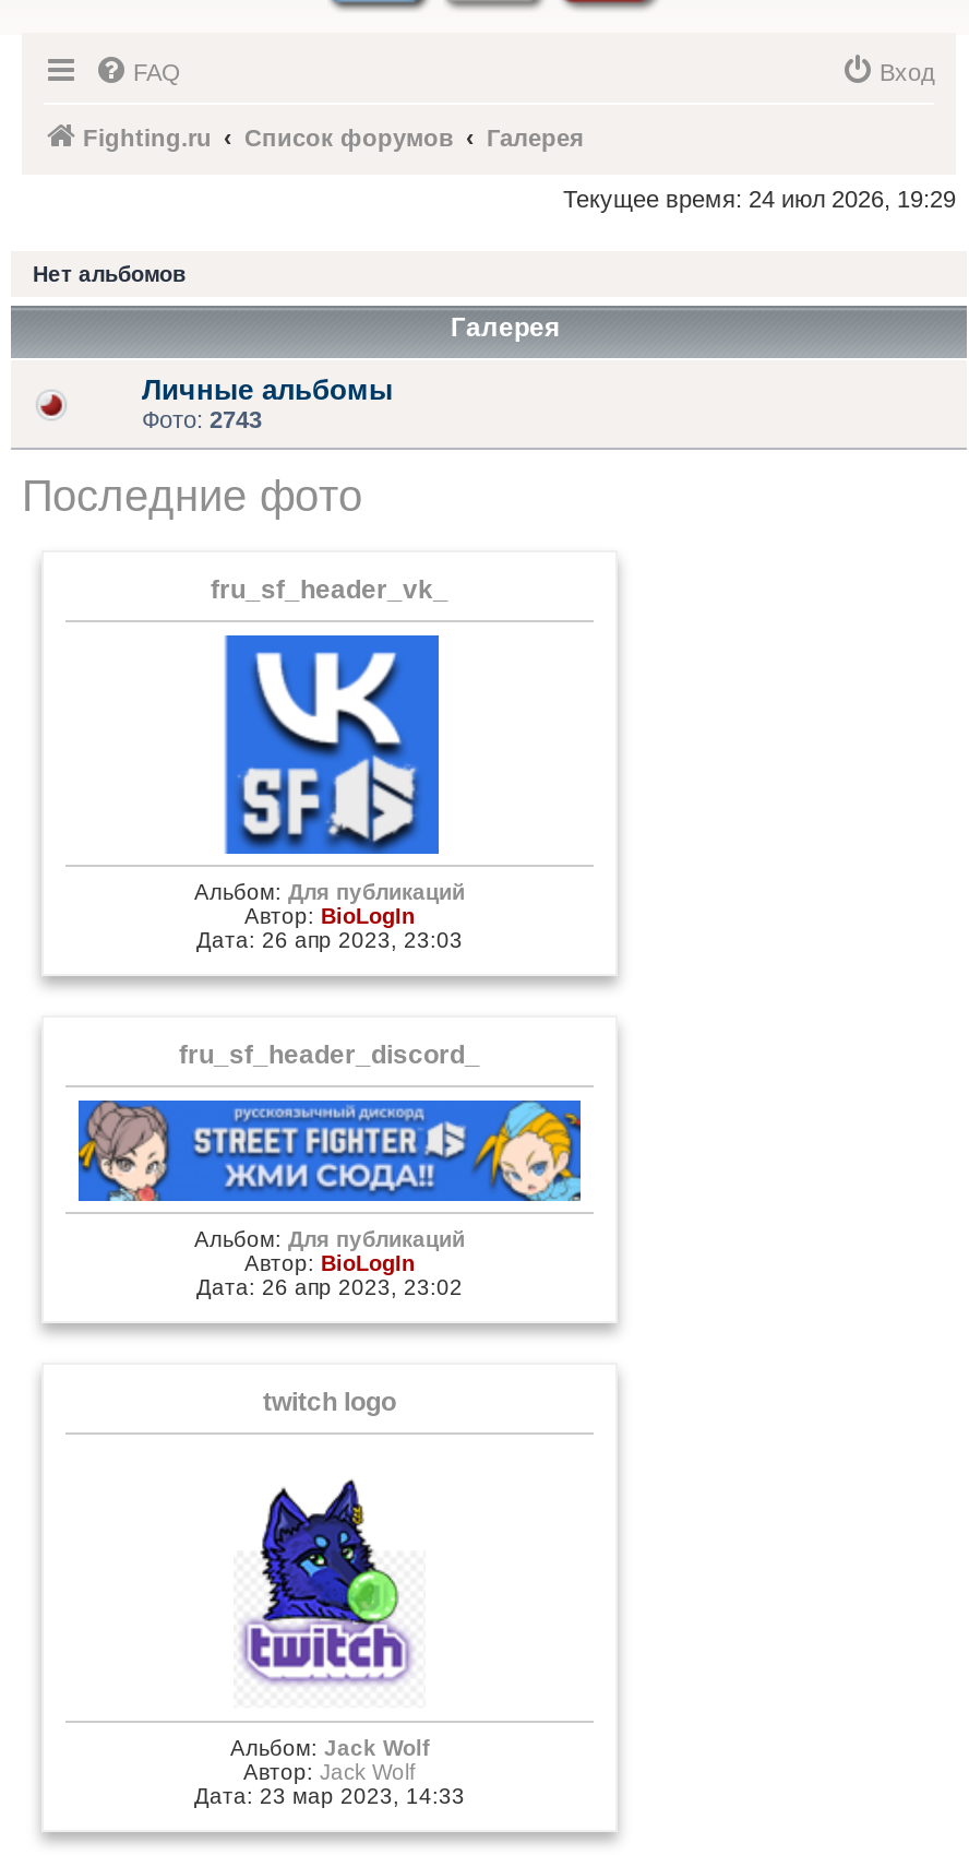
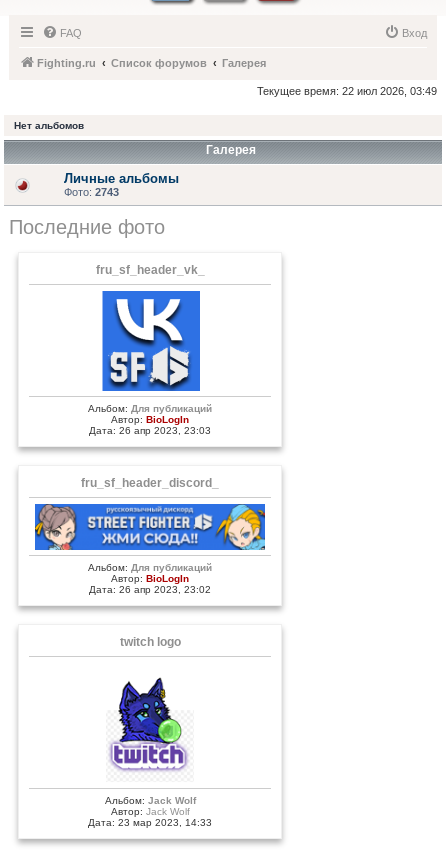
- Текущее время: 24 июл 2026, 19:29
+ Текущее время: 22 июл 2026, 03:49
